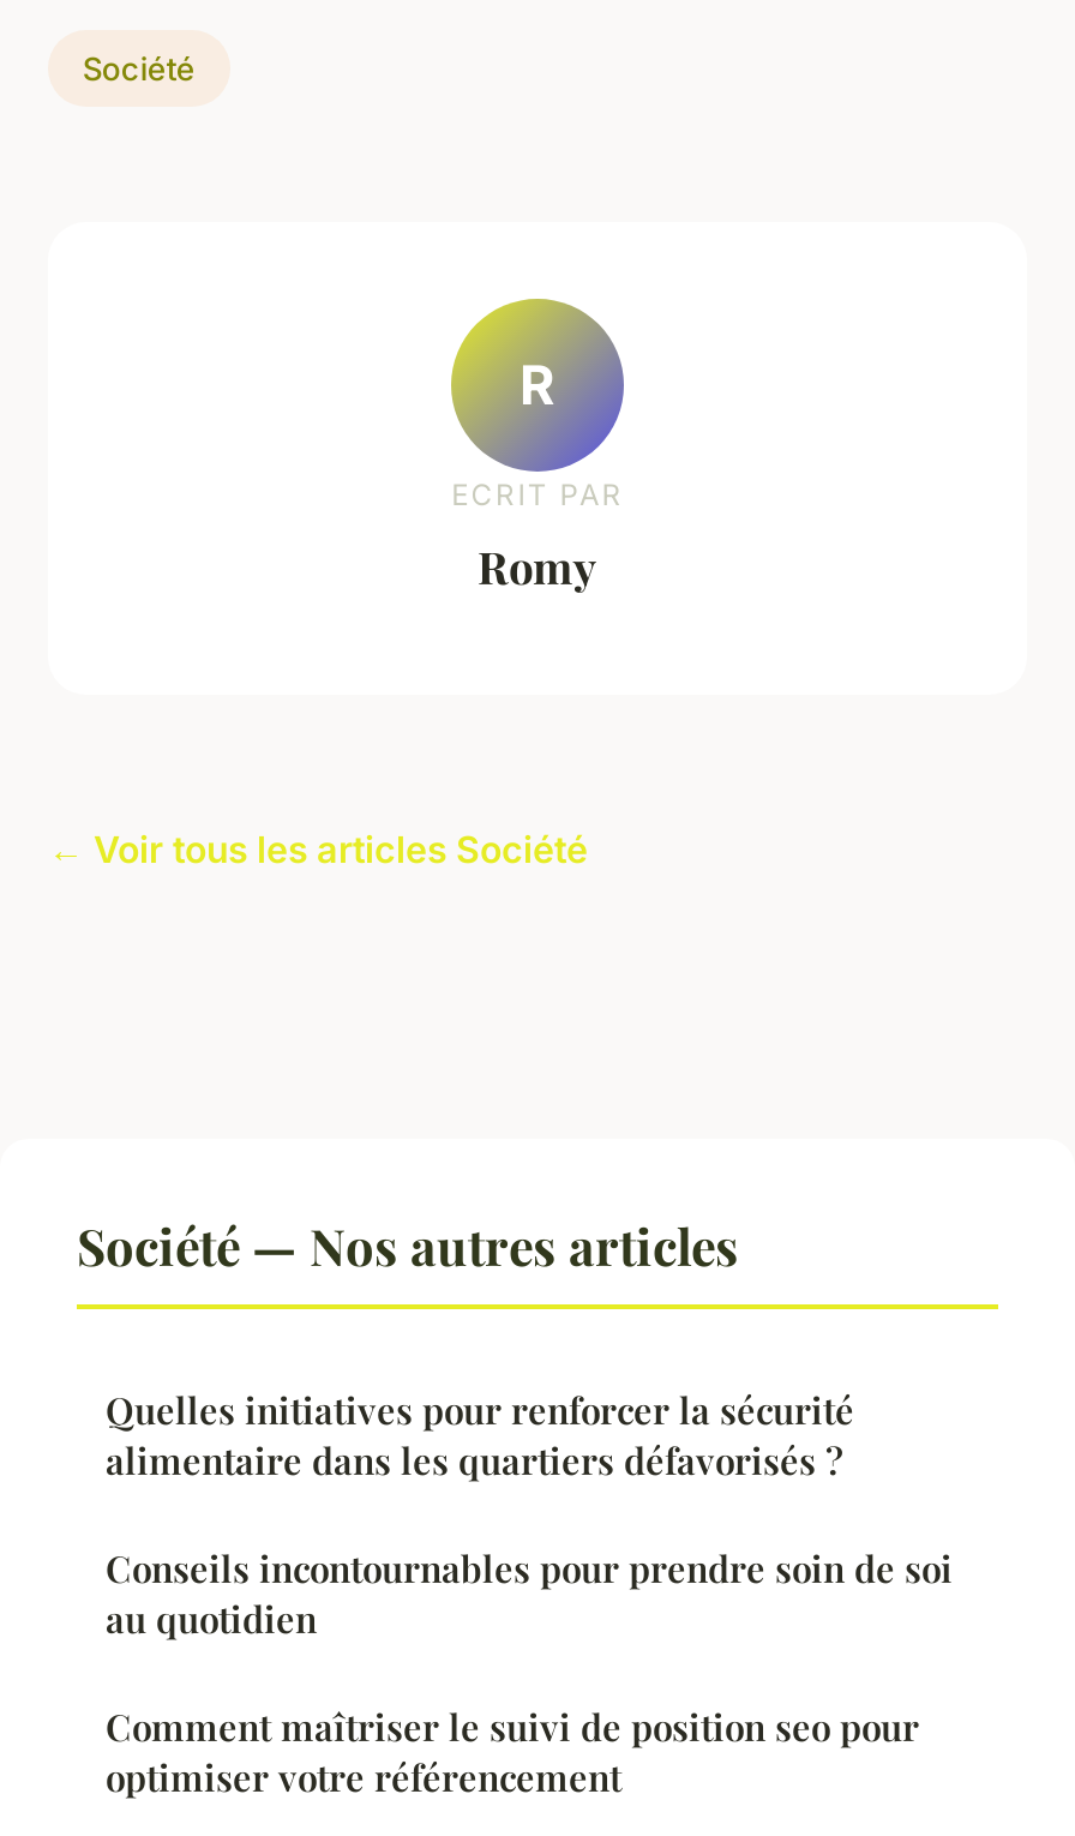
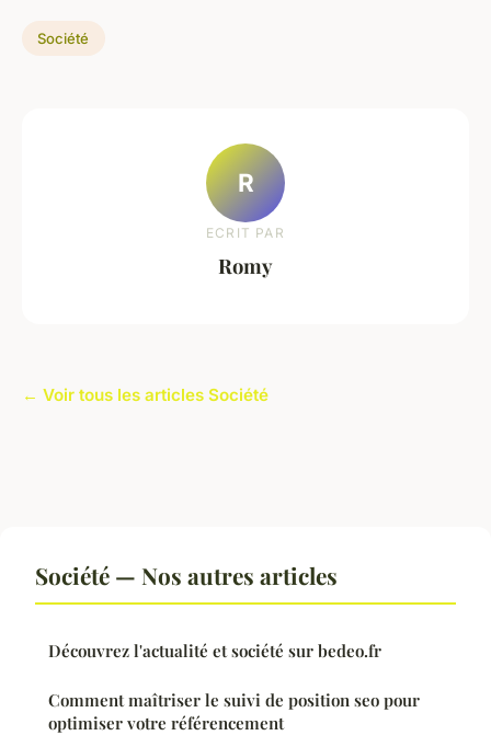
- Quelles initiatives pour renforcer la sécurité
- alimentaire dans les quartiers défavorisés ?
- Conseils incontournables pour prendre soin de soi
- au quotidien
+ Découvrez l'actualité et société sur bedeo.fr
